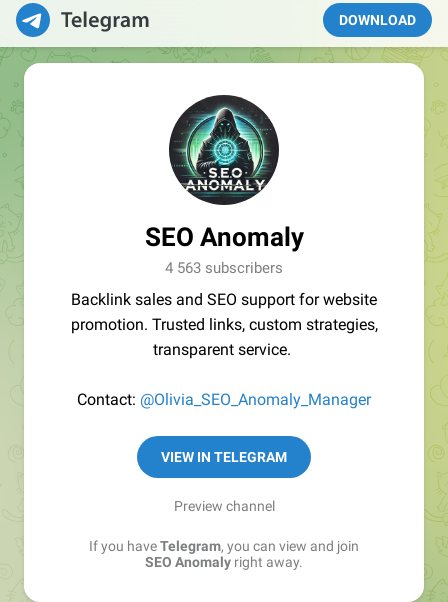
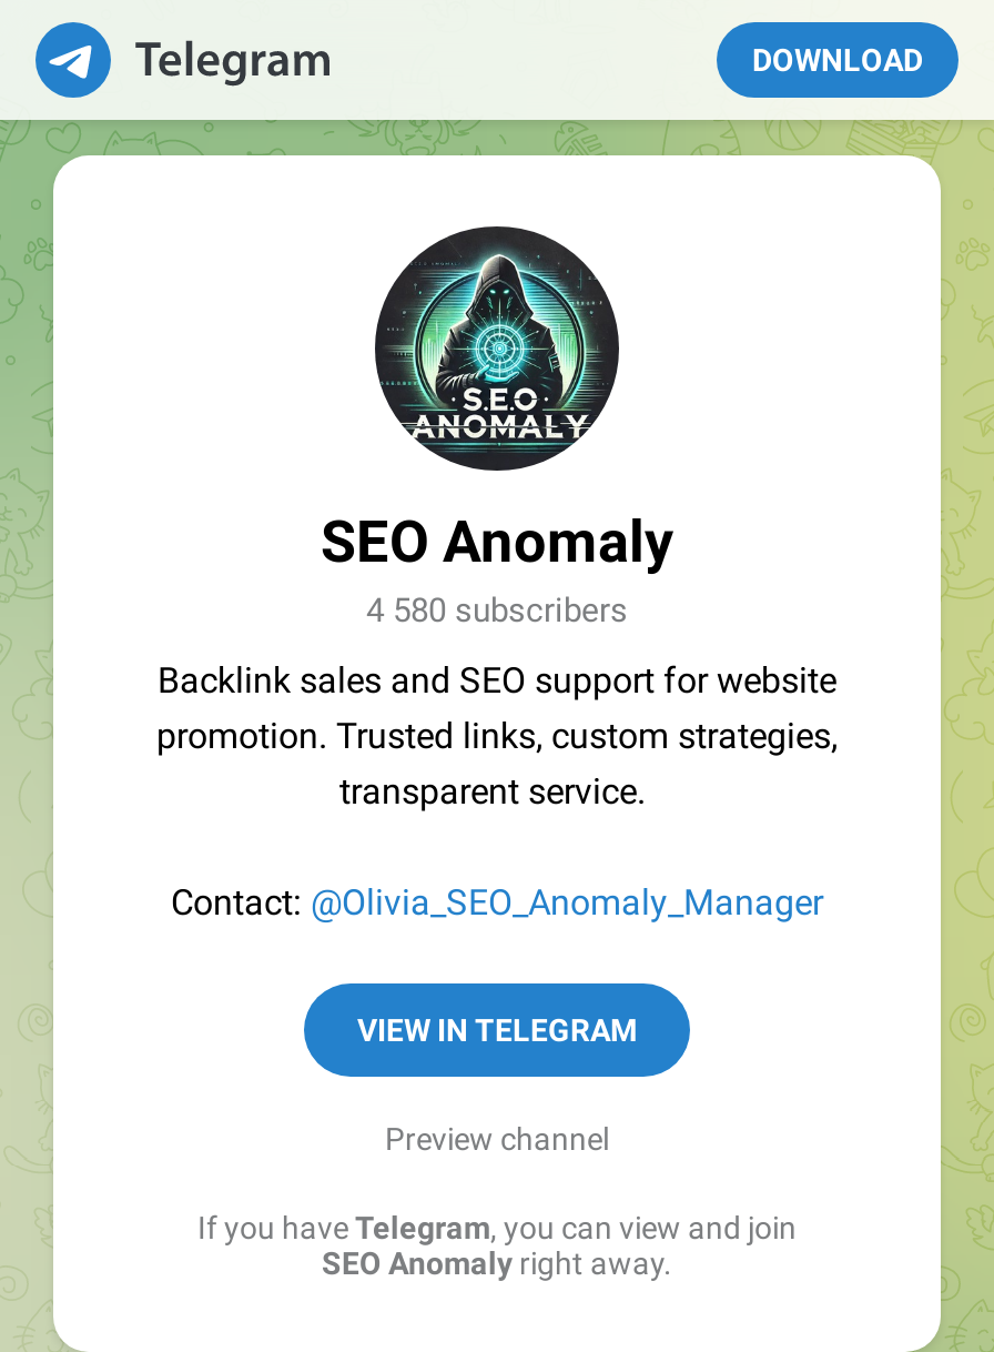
- 4 563 subscribers
+ 4 580 subscribers
